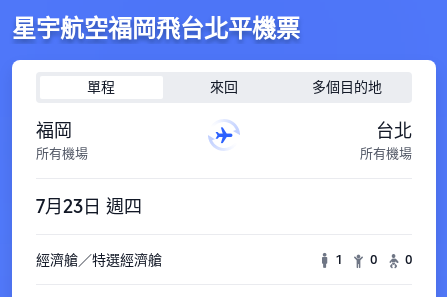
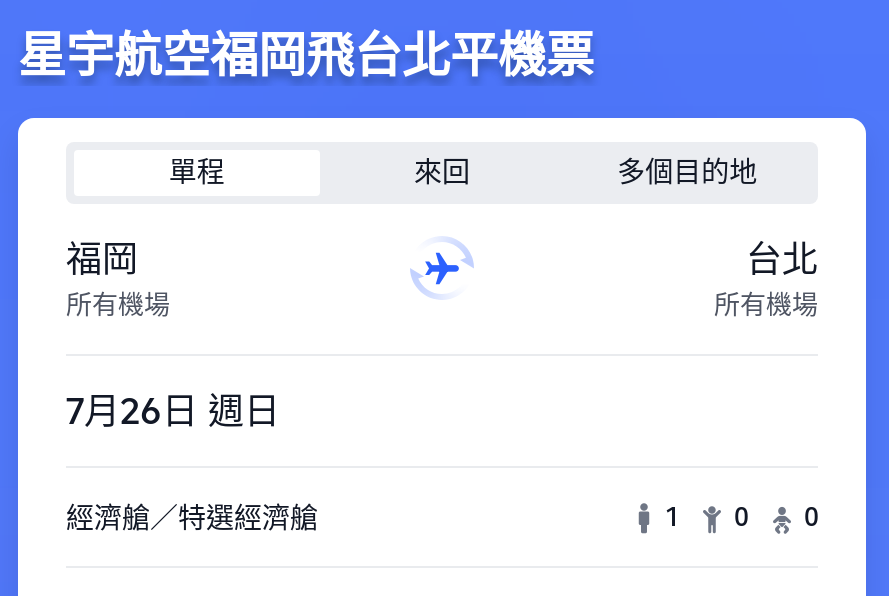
- 7月23日 週四
+ 7月26日 週日
